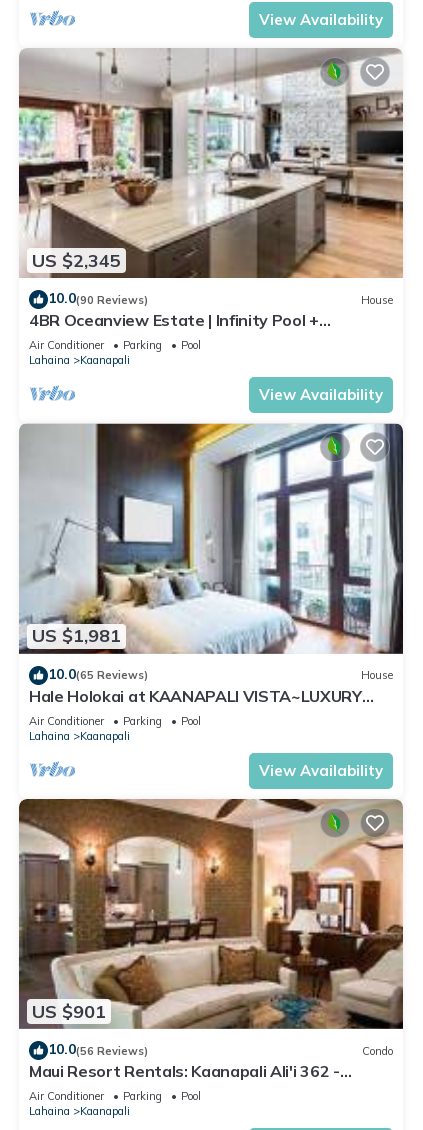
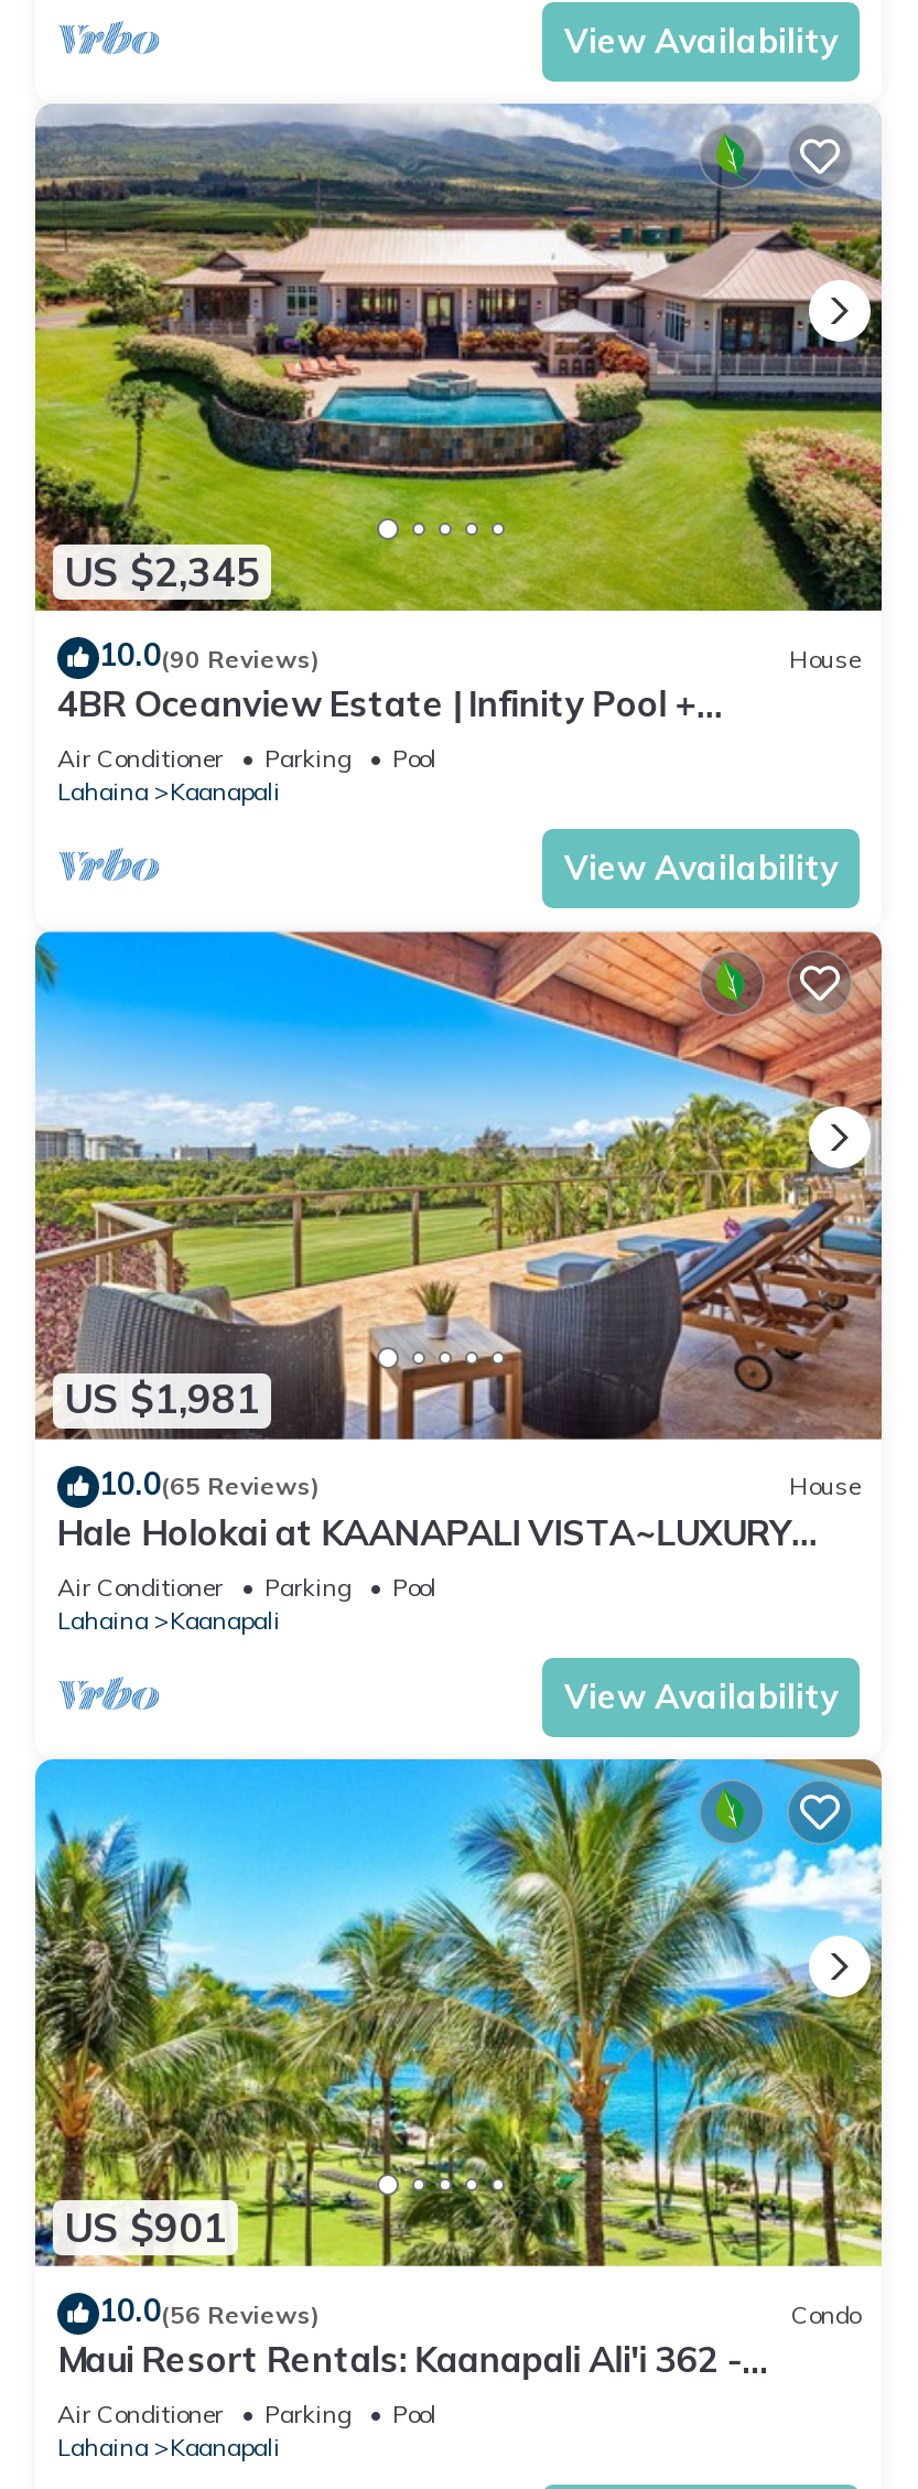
- [image]
+ [image]

- [image]
+ [image]

- [image]
+ [image]
